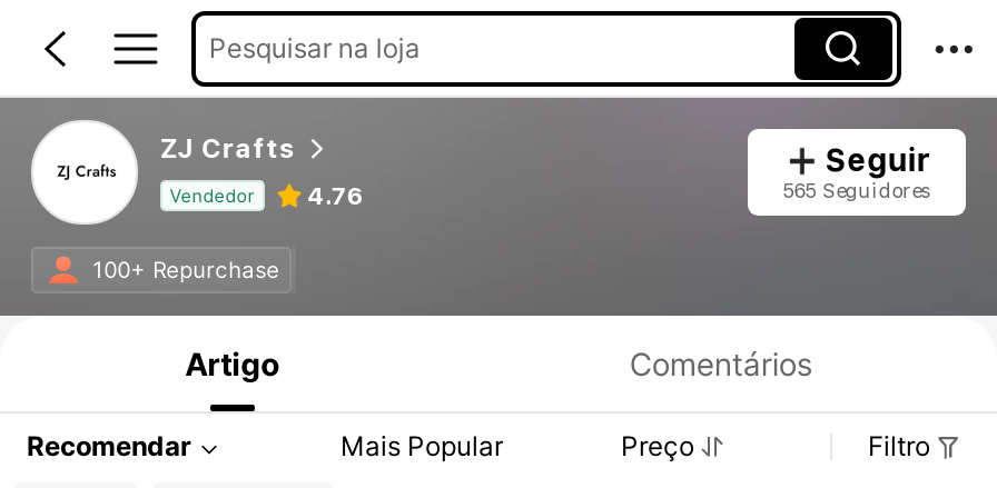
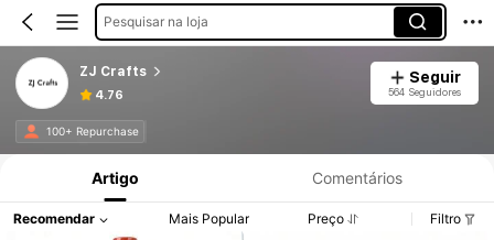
- Vendedor

- 565 Seguidores
+ 564 Seguidores
